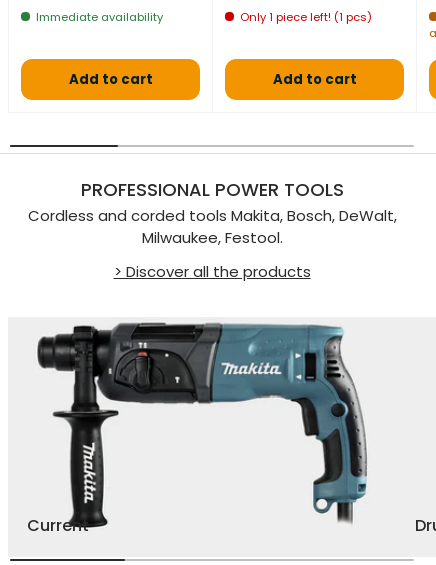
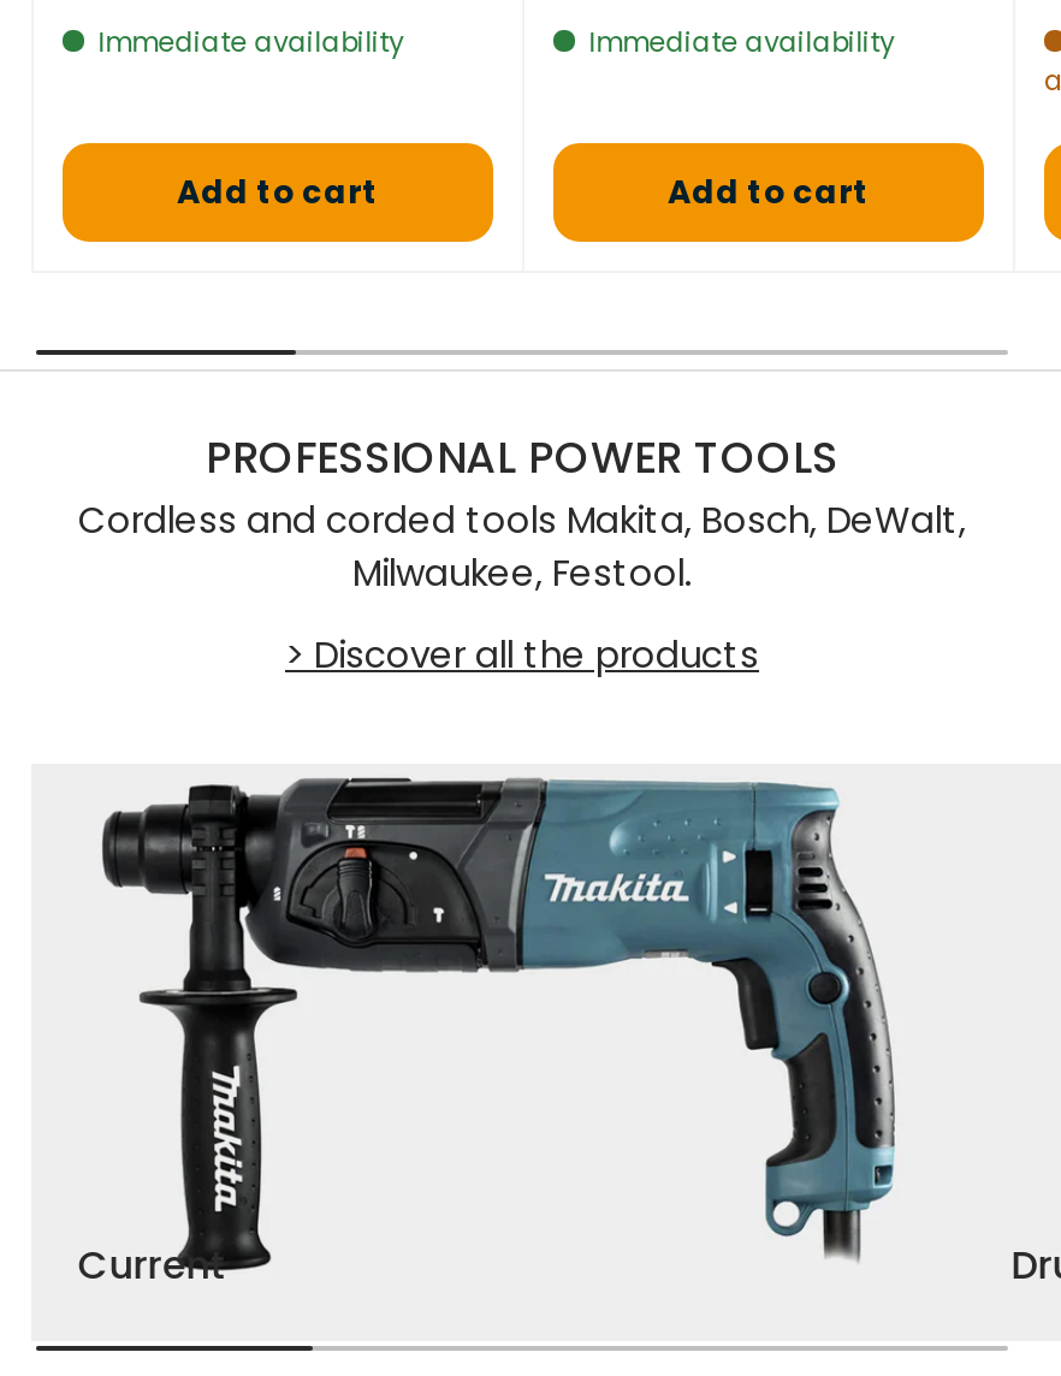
- Only 1 piece left! (1 pcs)
+ Immediate availability
